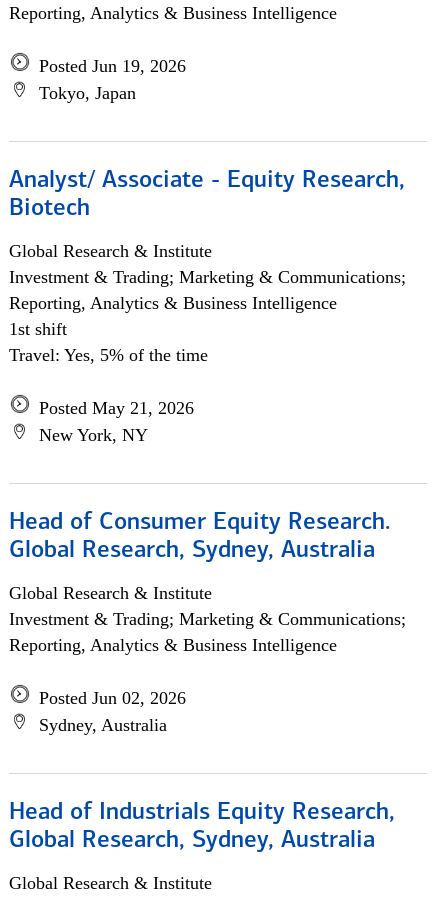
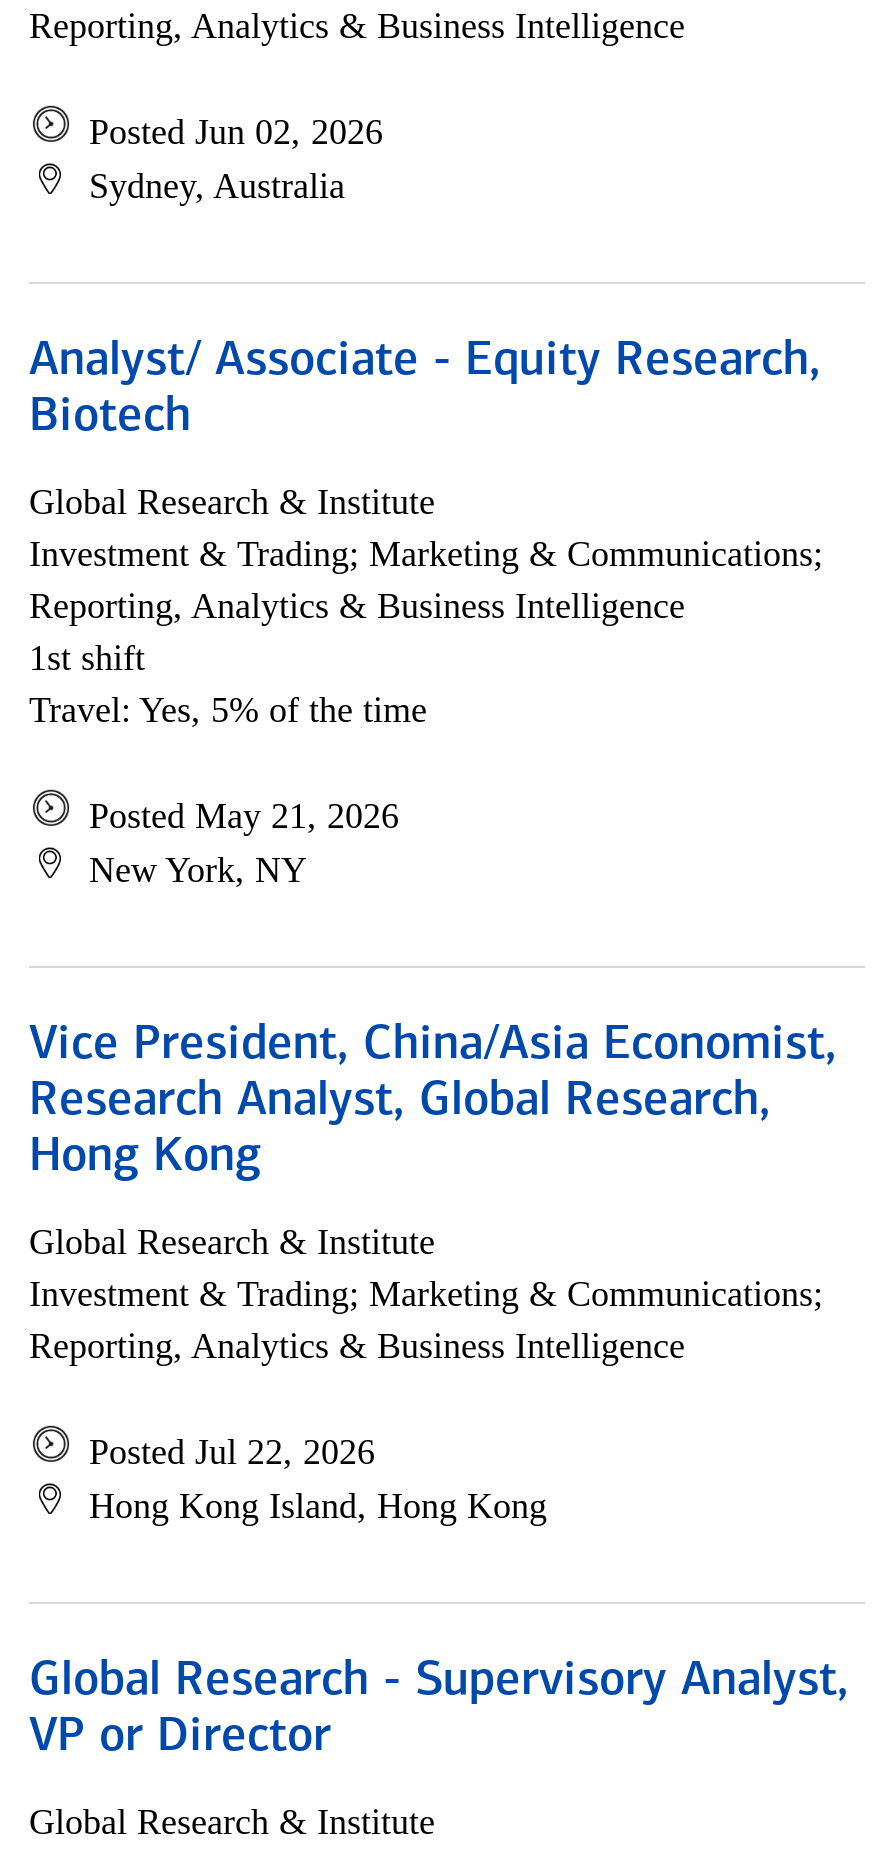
- Posted Jun 19, 2026
- Tokyo, Japan

- Head of Consumer Equity Research.
- Global Research, Sydney, Australia
+ Vice President, China/Asia Economist,
+ Research Analyst, Global Research,
+ Hong Kong

+ Posted Jul 22, 2026
+ Hong Kong Island, Hong Kong

moved up: Posted Jun 02, 2026 | Sydney, Australia

- Head of Industrials Equity Research,
- Global Research, Sydney, Australia
+ Global Research - Supervisory Analyst,
+ VP or Director
